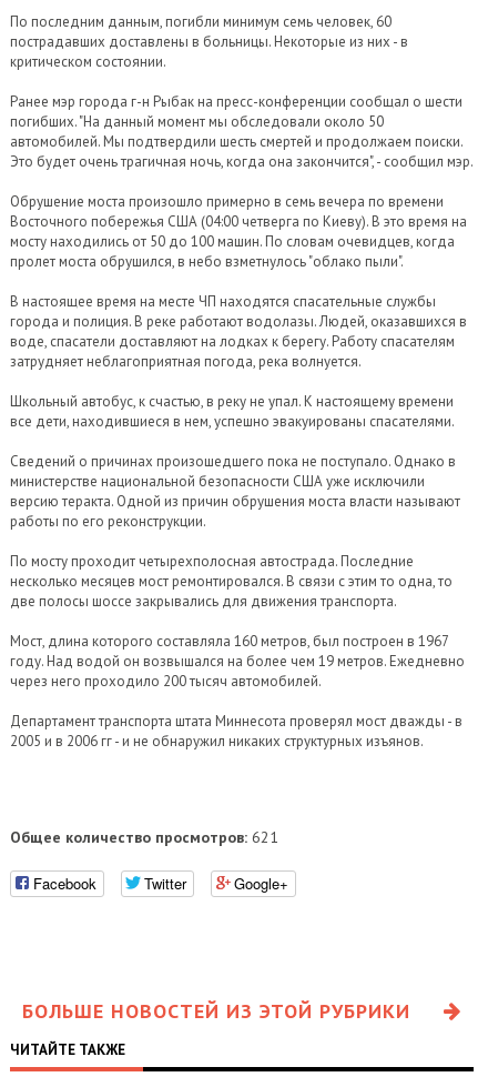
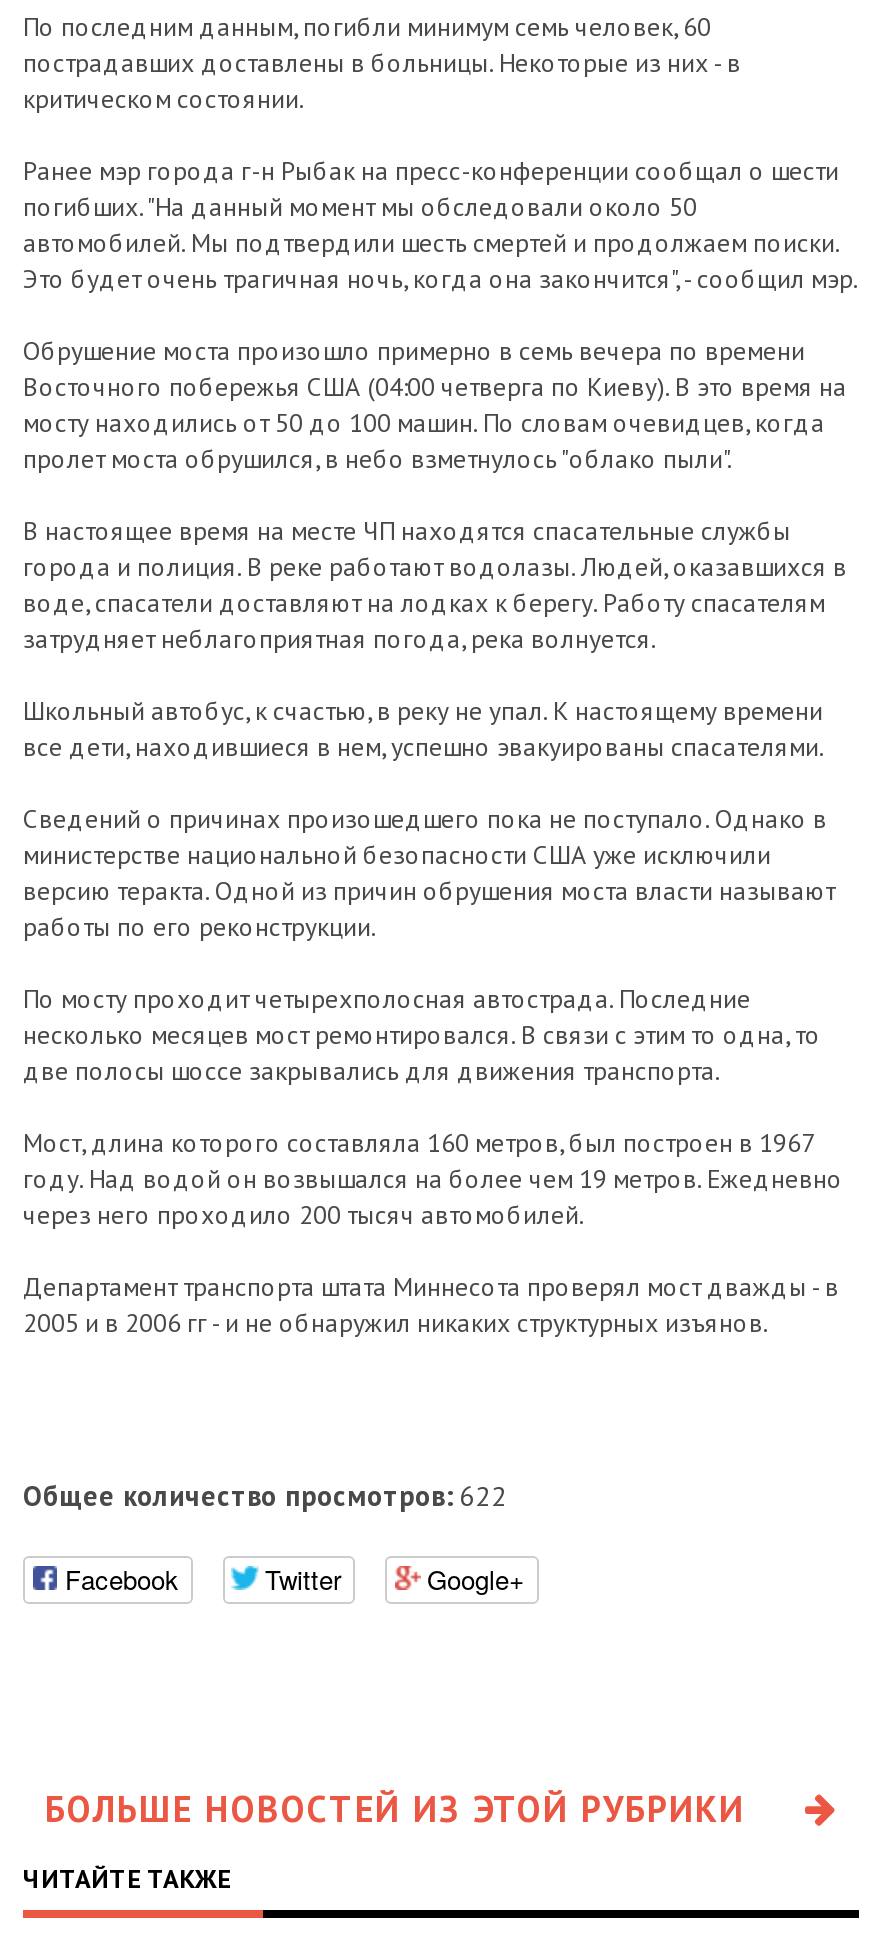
- Общее количество просмотров: 621
+ Общее количество просмотров: 622
